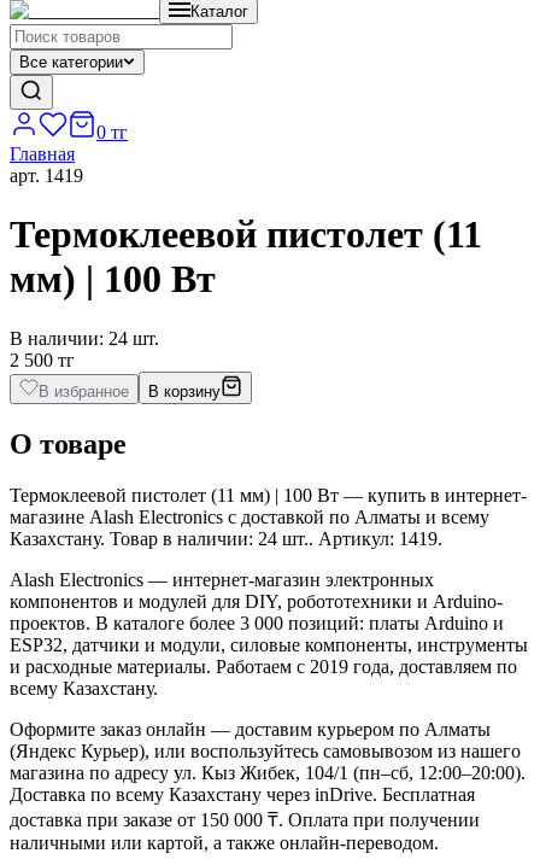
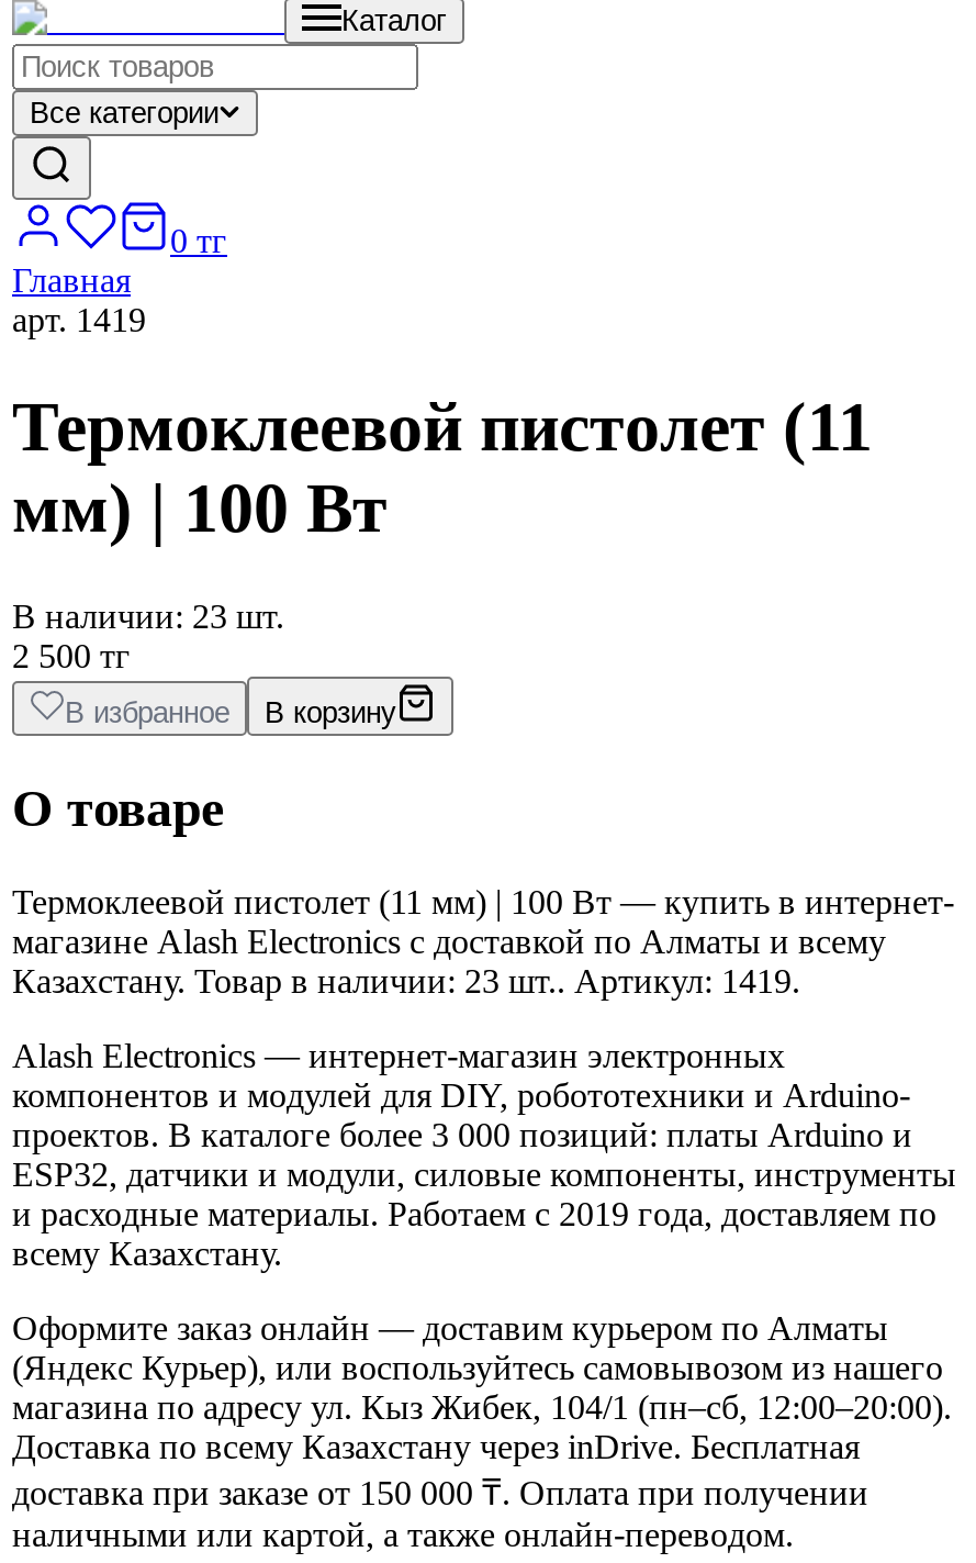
- В наличии: 24 шт.
+ В наличии: 23 шт.

- Казахстану. Товар в наличии: 24 шт.. Артикул: 1419.
+ Казахстану. Товар в наличии: 23 шт.. Артикул: 1419.
